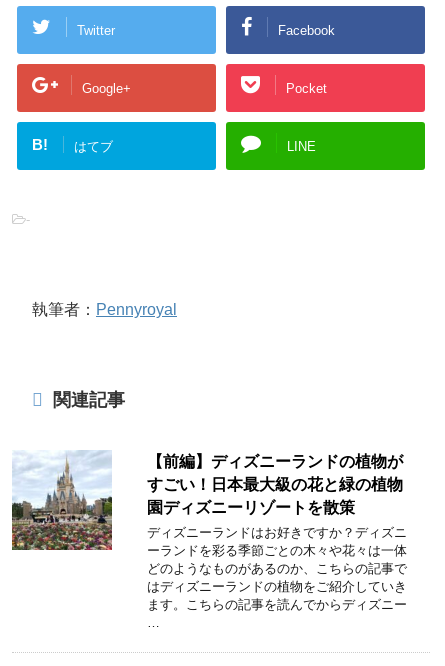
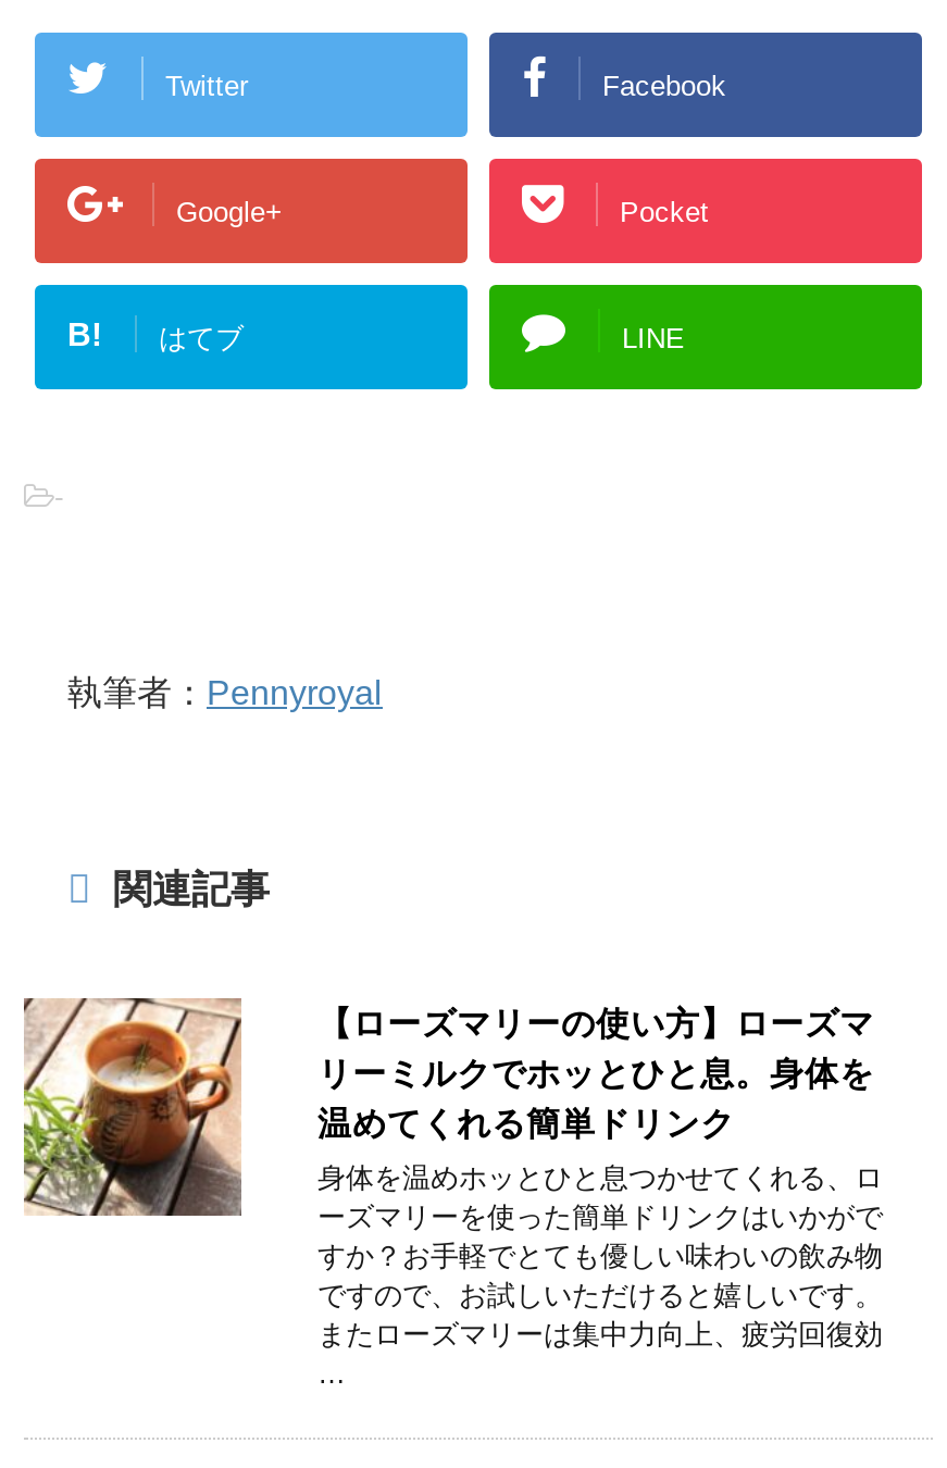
- [image]
- 【前編】ディズニーランドの植物が
- すごい！日本最大級の花と緑の植物
- 園ディズニーリゾートを散策
+ [image]
+ 【ローズマリーの使い方】ローズマ
+ リーミルクでホッとひと息。身体を
+ 温めてくれる簡単ドリンク

- ディズニーランドはお好きですか？ディズニ
- ーランドを彩る季節ごとの木々や花々は一体
- どのようなものがあるのか、こちらの記事で
- はディズニーランドの植物をご紹介していき
- ます。こちらの記事を読んでからディズニー
+ 身体を温めホッとひと息つかせてくれる、ロ
+ ーズマリーを使った簡単ドリンクはいかがで
+ すか？お手軽でとても優しい味わいの飲み物
+ ですので、お試しいただけると嬉しいです。
+ またローズマリーは集中力向上、疲労回復効
